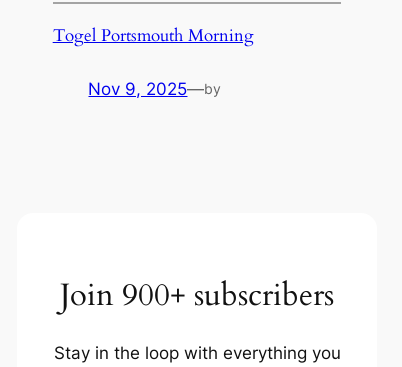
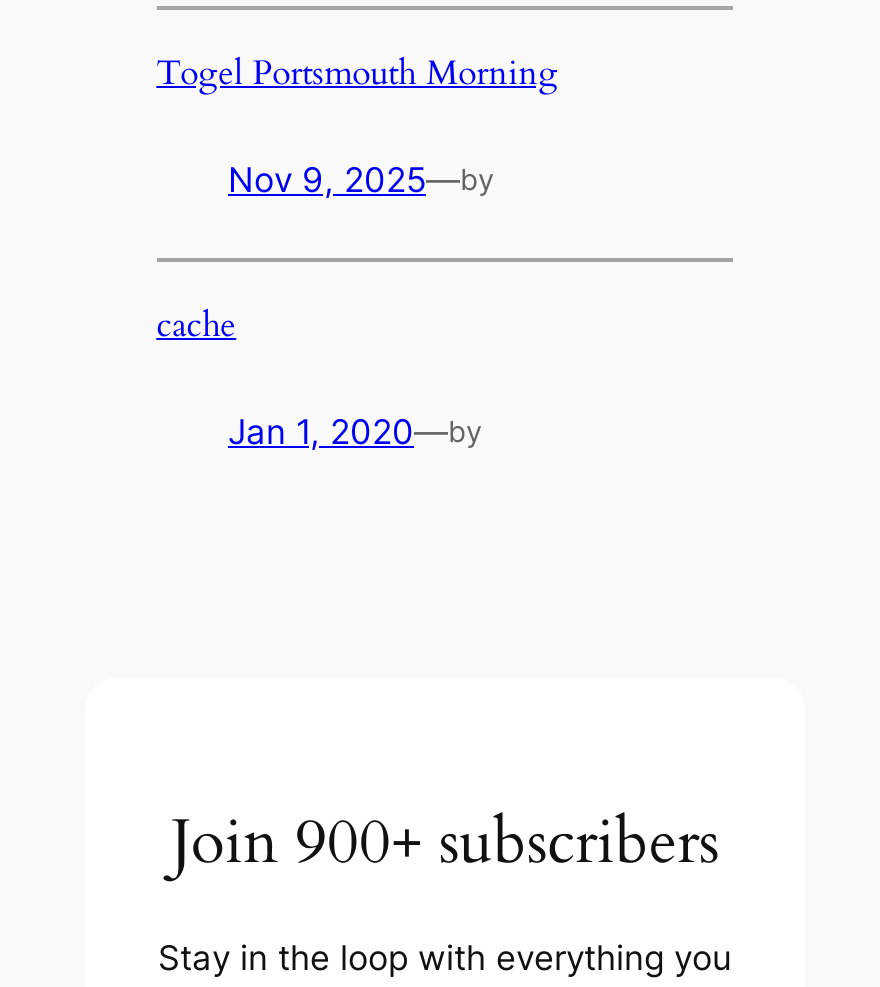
+ cache
+ Jan 1, 2020—by
